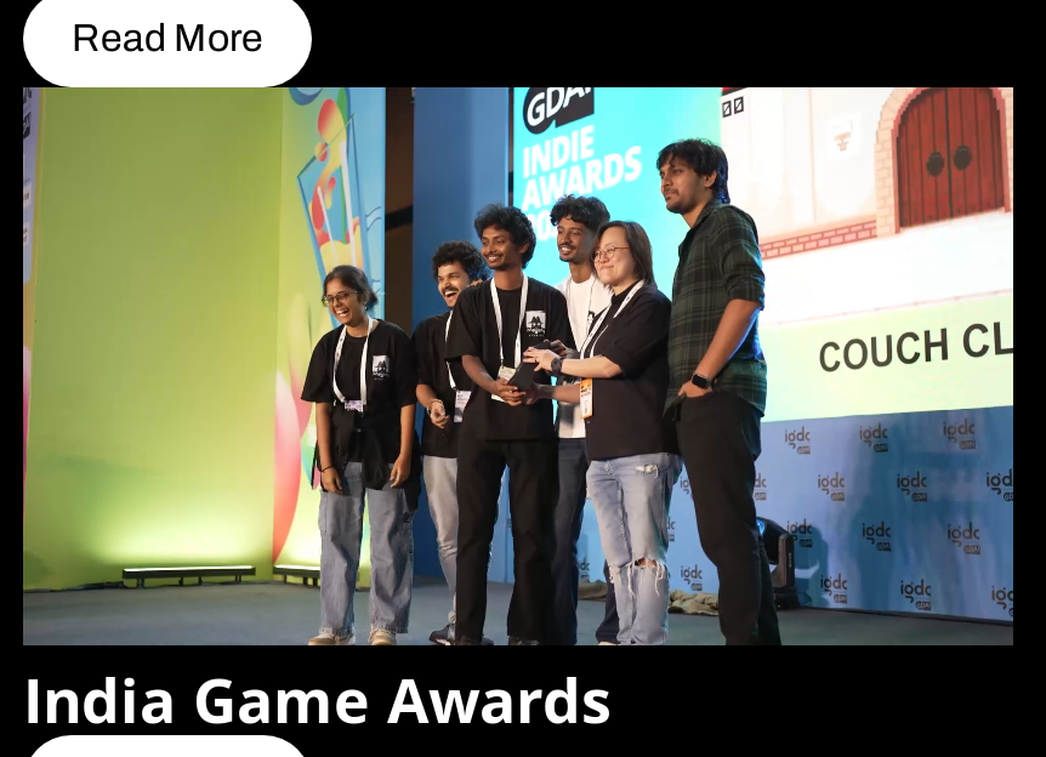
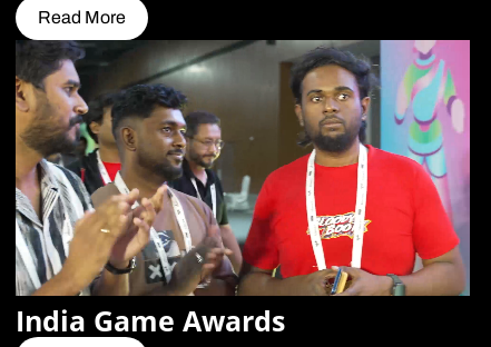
- [image]
+ [image]
